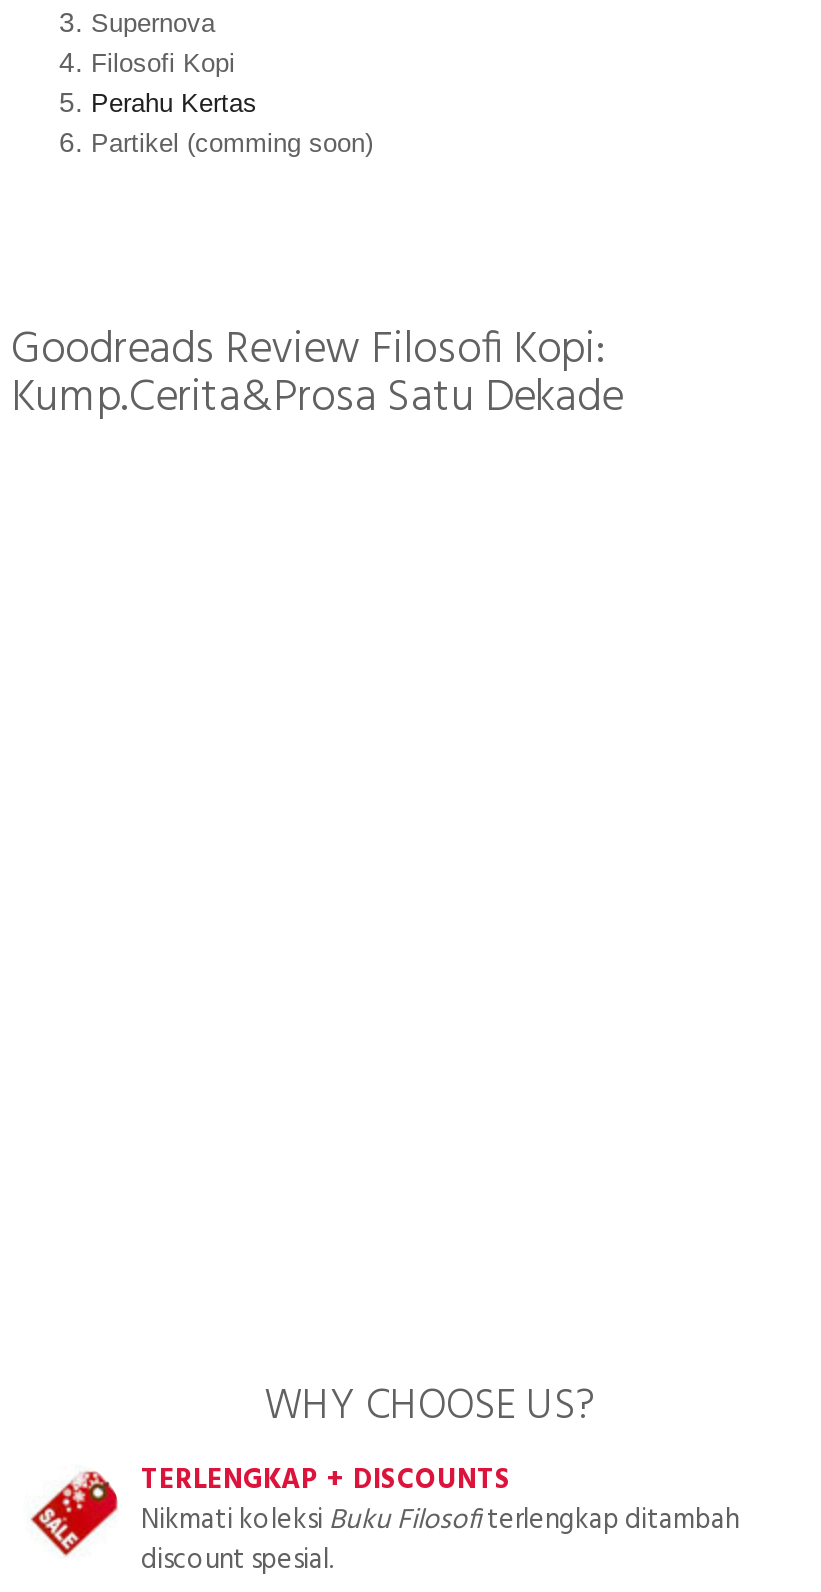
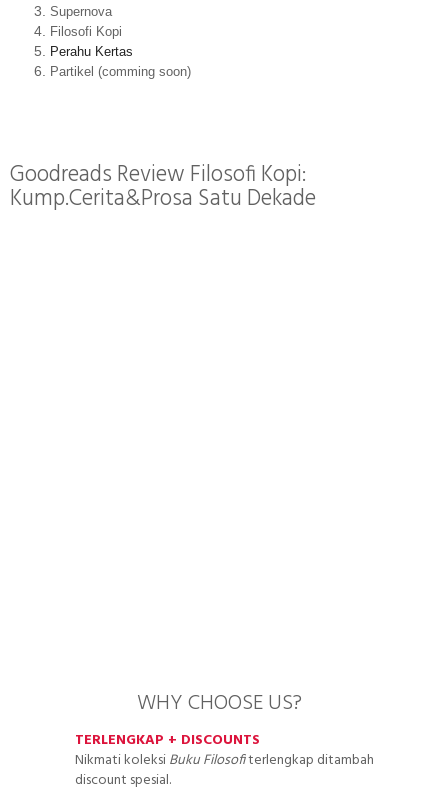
- [image]
